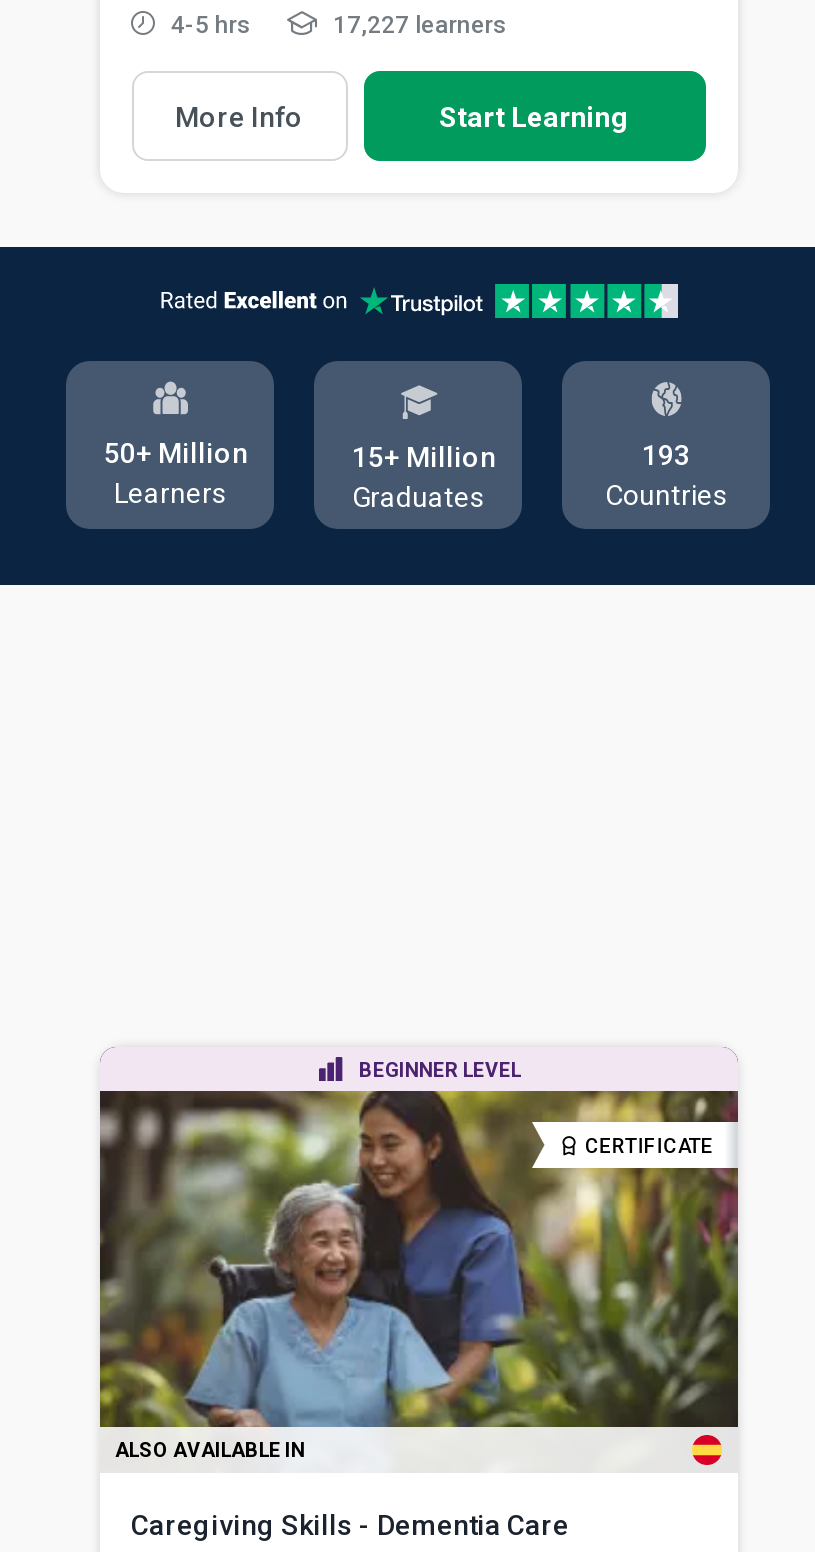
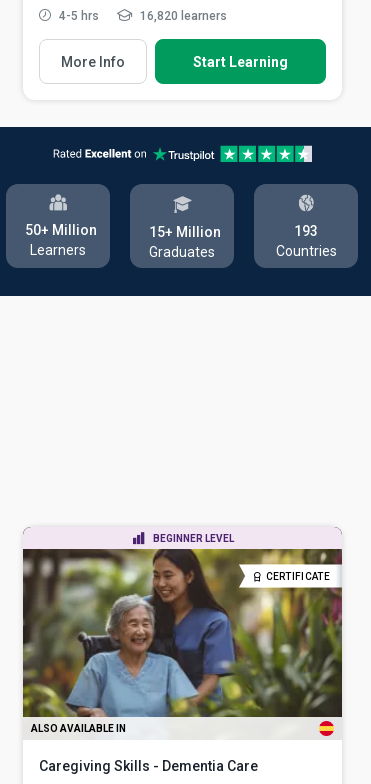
- 17,227 learners
+ 16,820 learners
